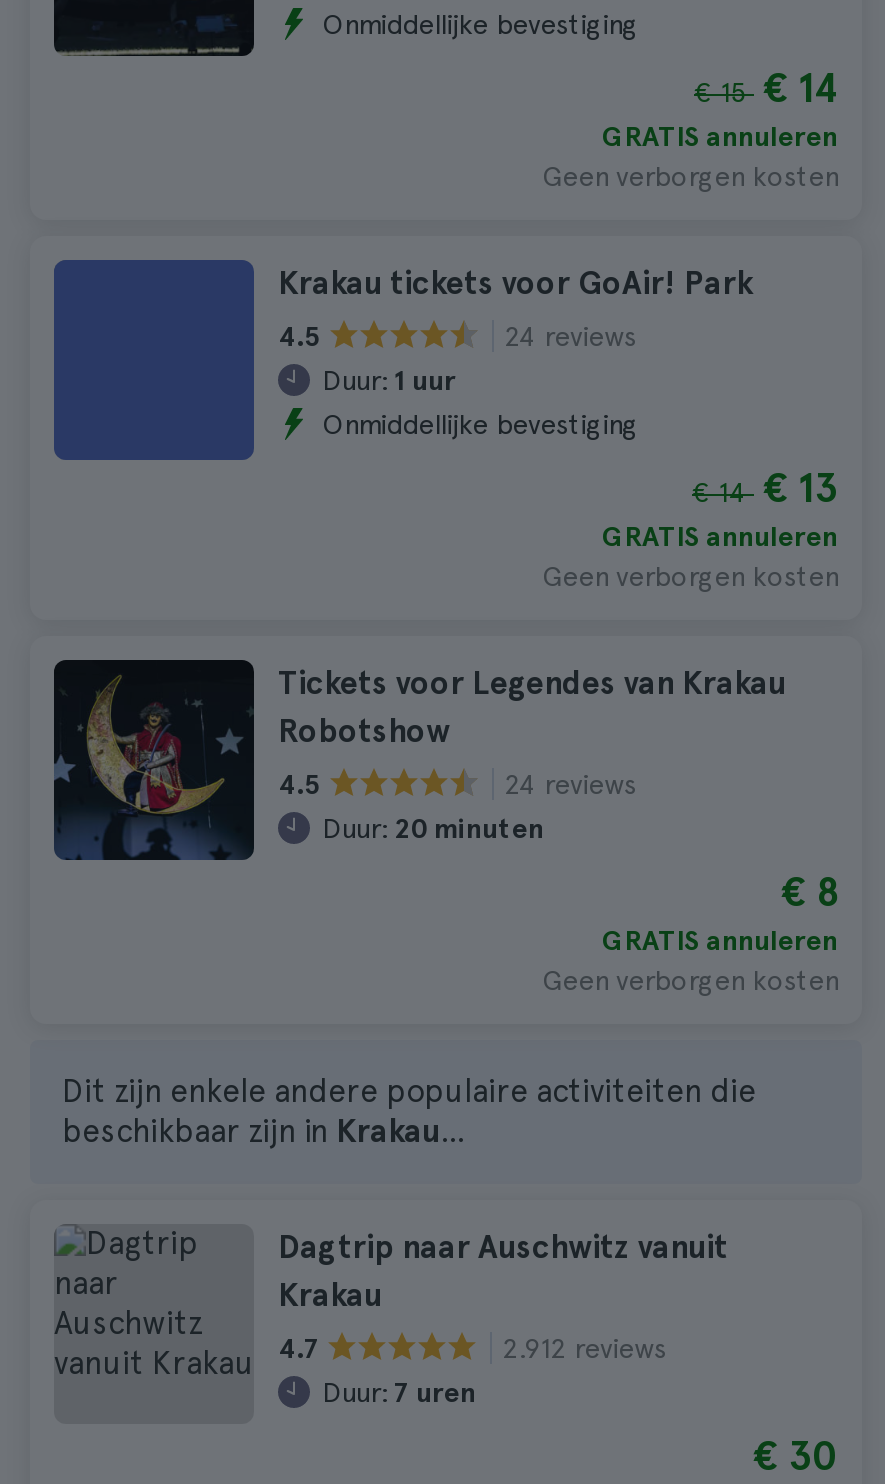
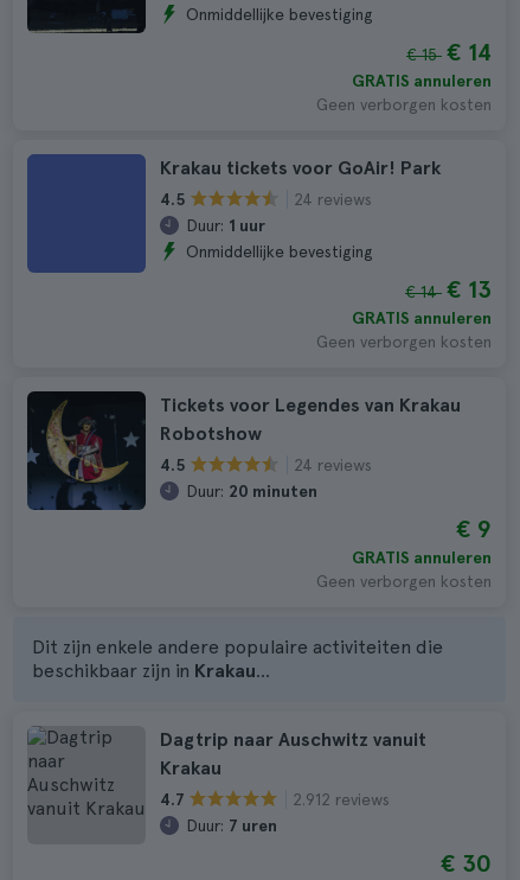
- € 8
+ € 9
